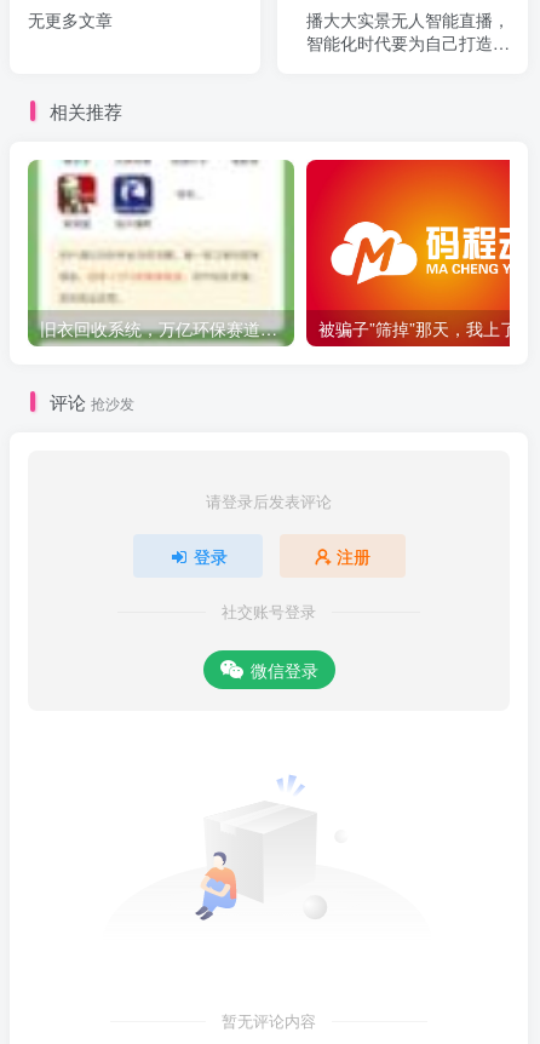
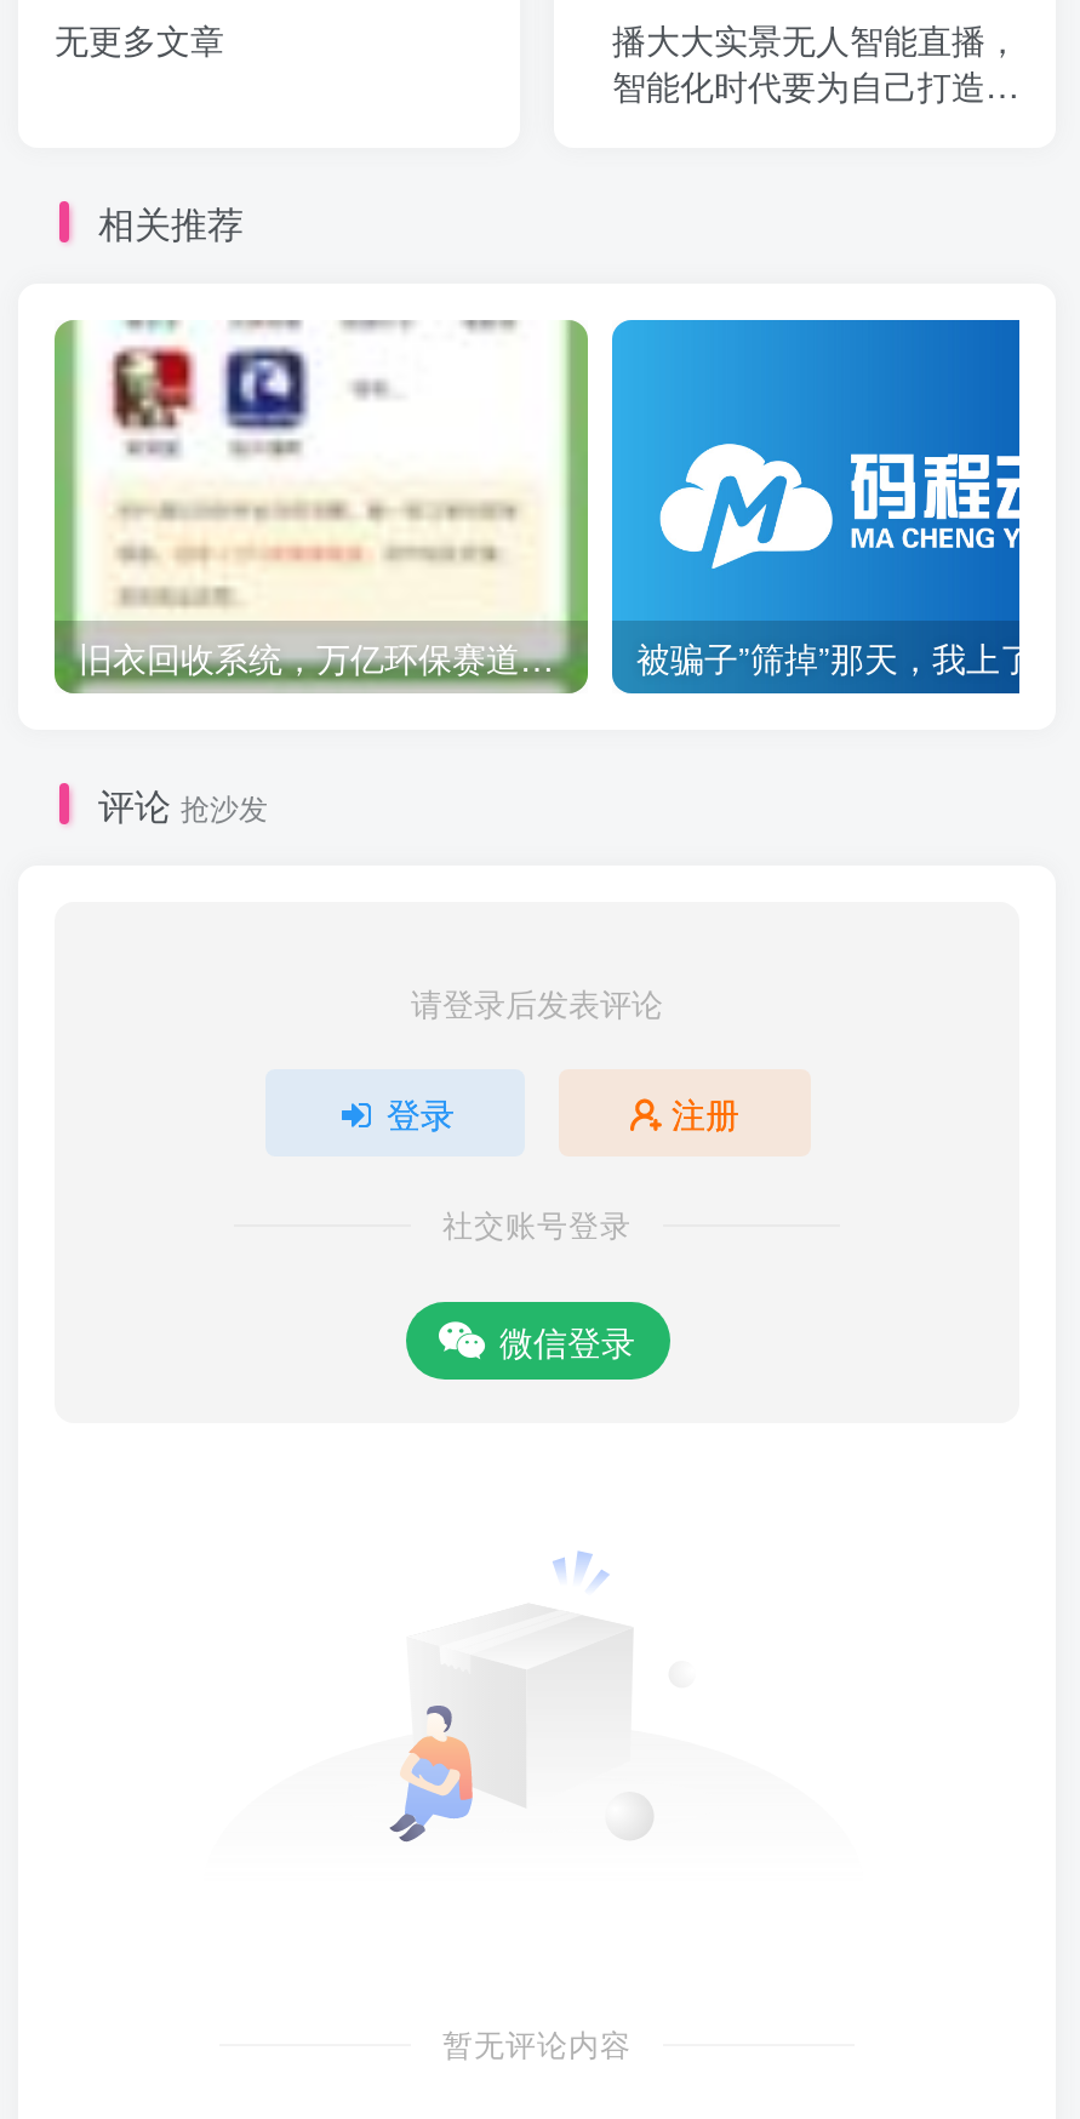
- [image]
+ [image]
